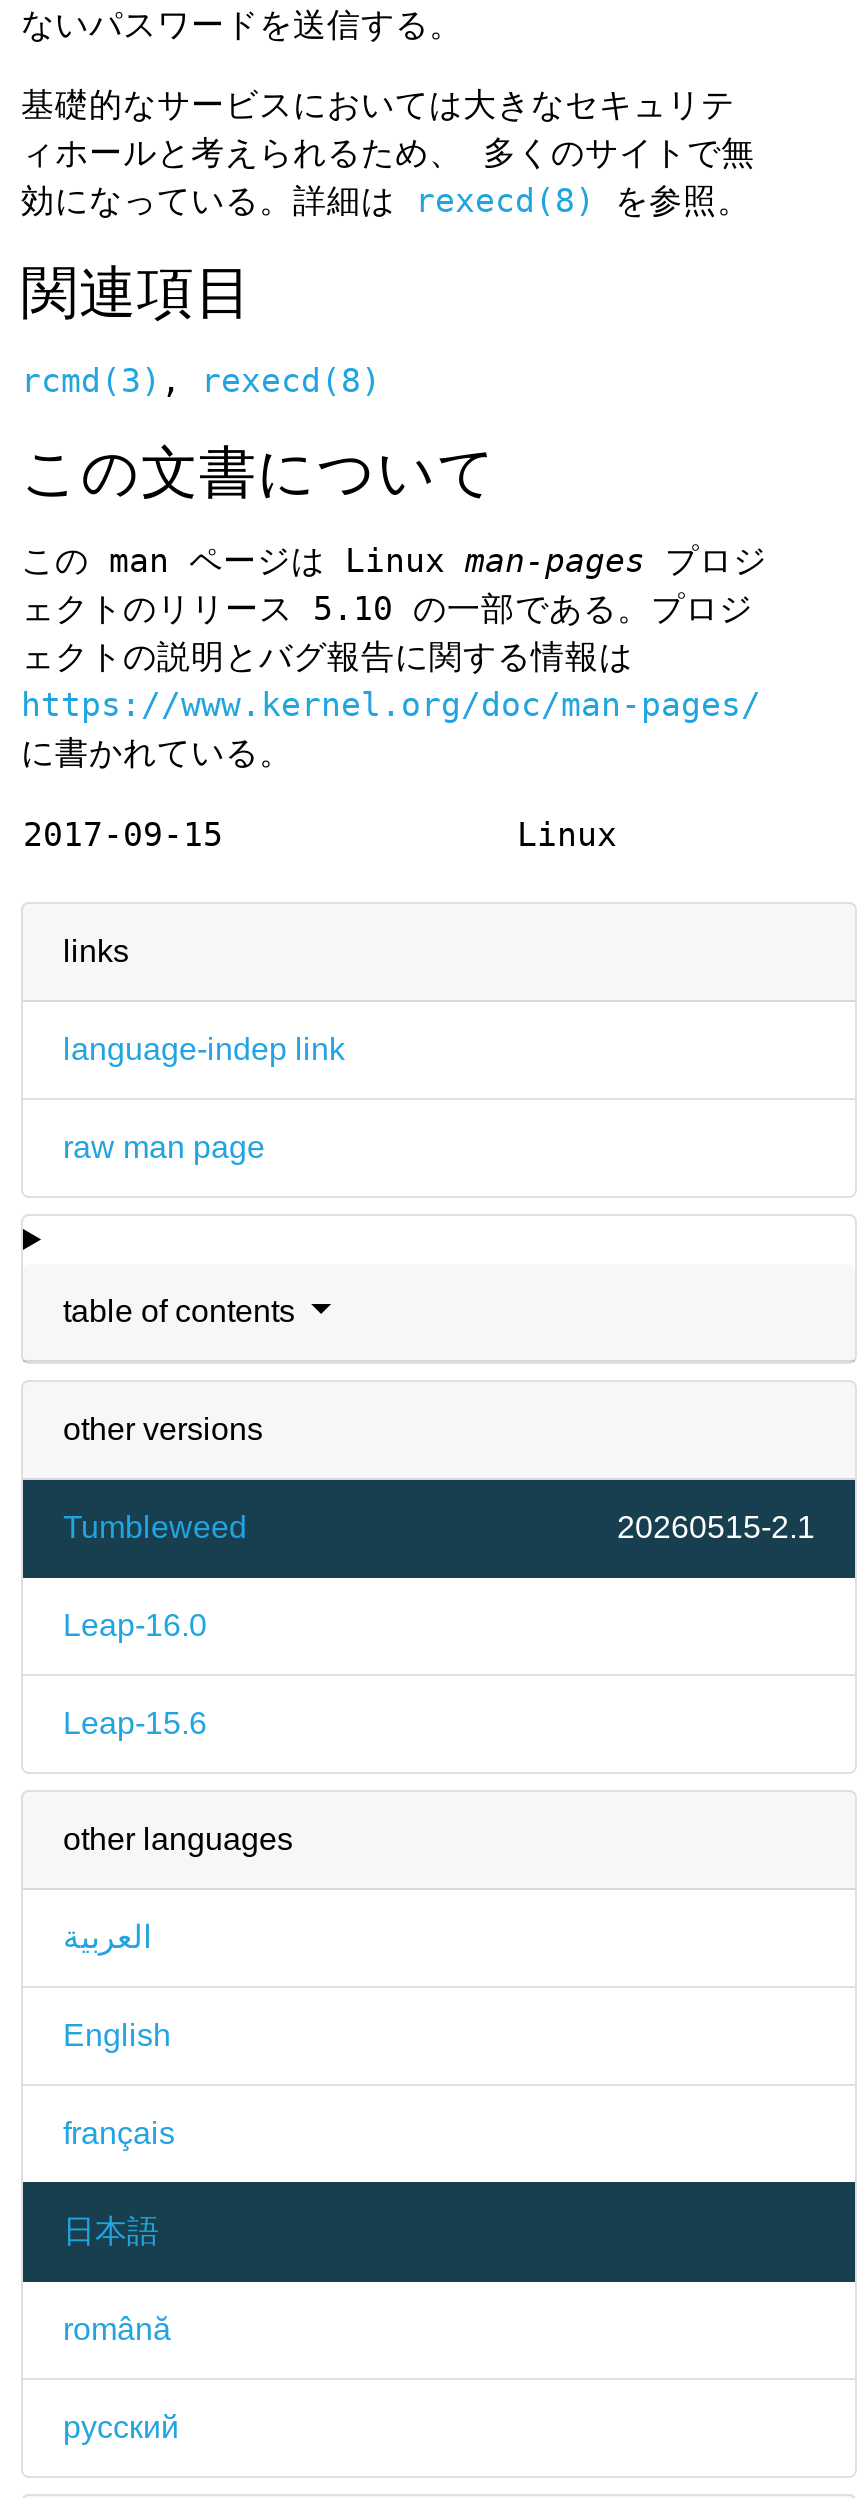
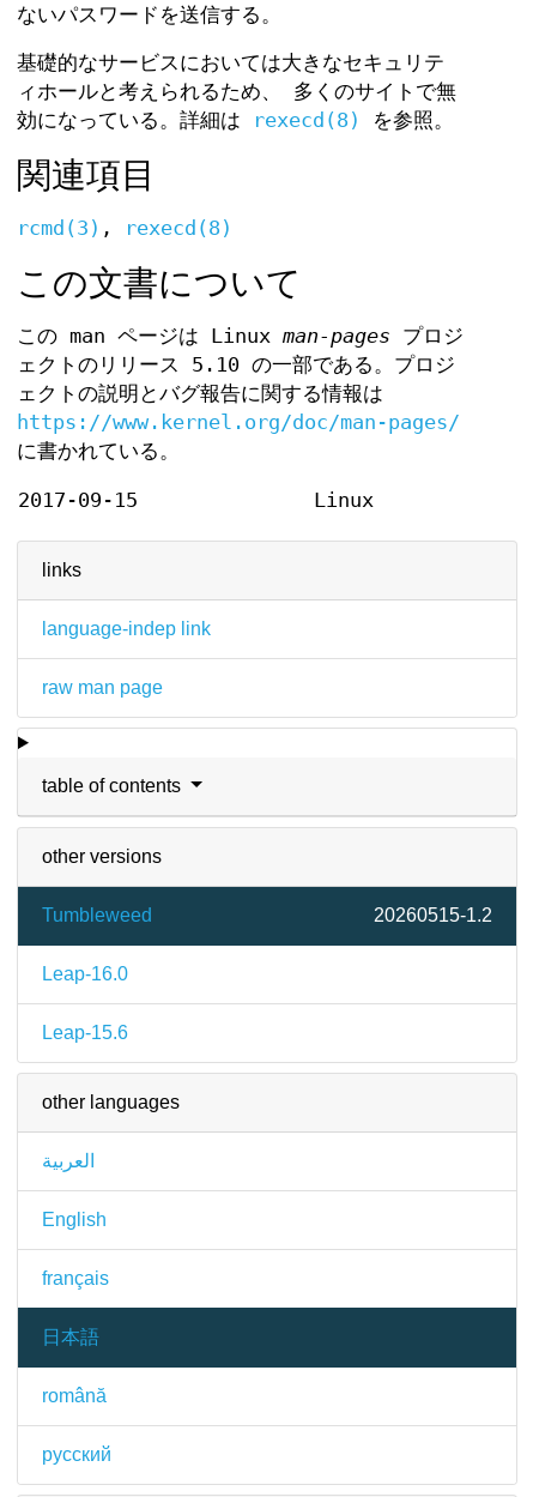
- 20260515-2.1
+ 20260515-1.2
